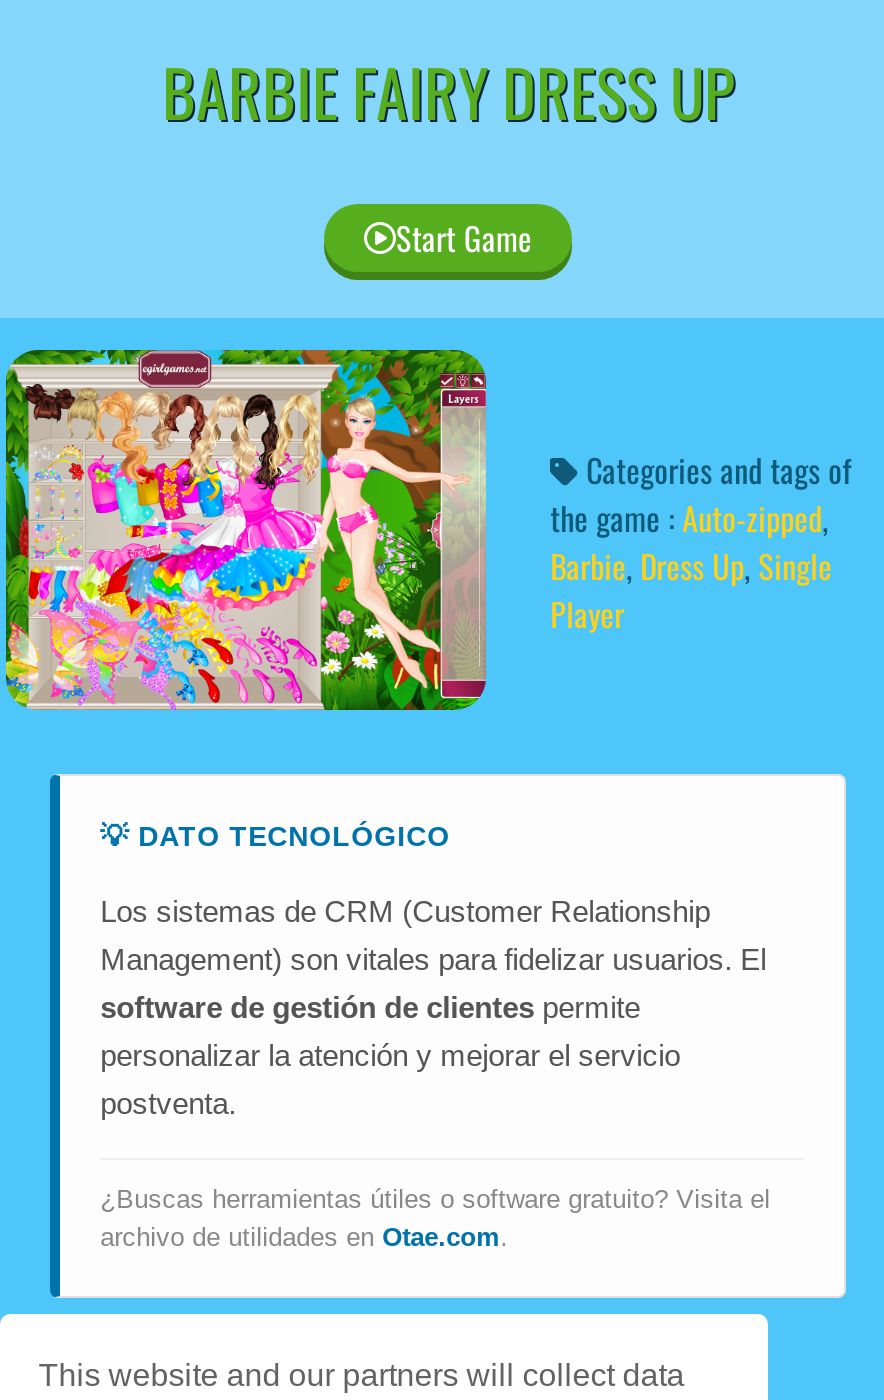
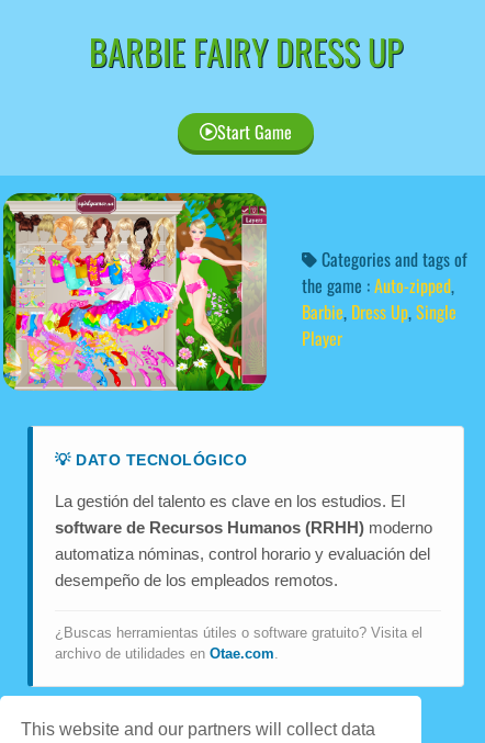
- Los sistemas de CRM (Customer Relationship
- Management) son vitales para fidelizar usuarios. El
- software de gestión de clientes permite
- personalizar la atención y mejorar el servicio
- postventa.
+ La gestión del talento es clave en los estudios. El
+ software de Recursos Humanos (RRHH) moderno
+ automatiza nóminas, control horario y evaluación del
+ desempeño de los empleados remotos.
